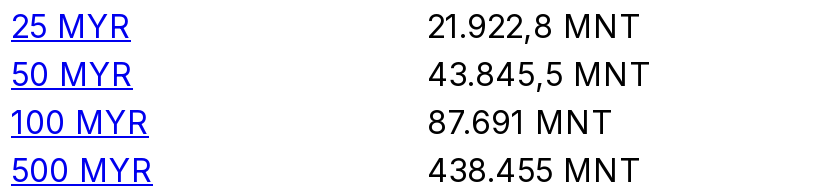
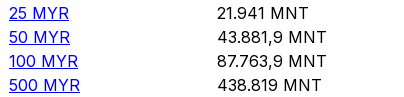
- 21.922,8 MNT
+ 21.941 MNT

- 43.845,5 MNT
+ 43.881,9 MNT

- 87.691 MNT
+ 87.763,9 MNT

- 438.455 MNT
+ 438.819 MNT
